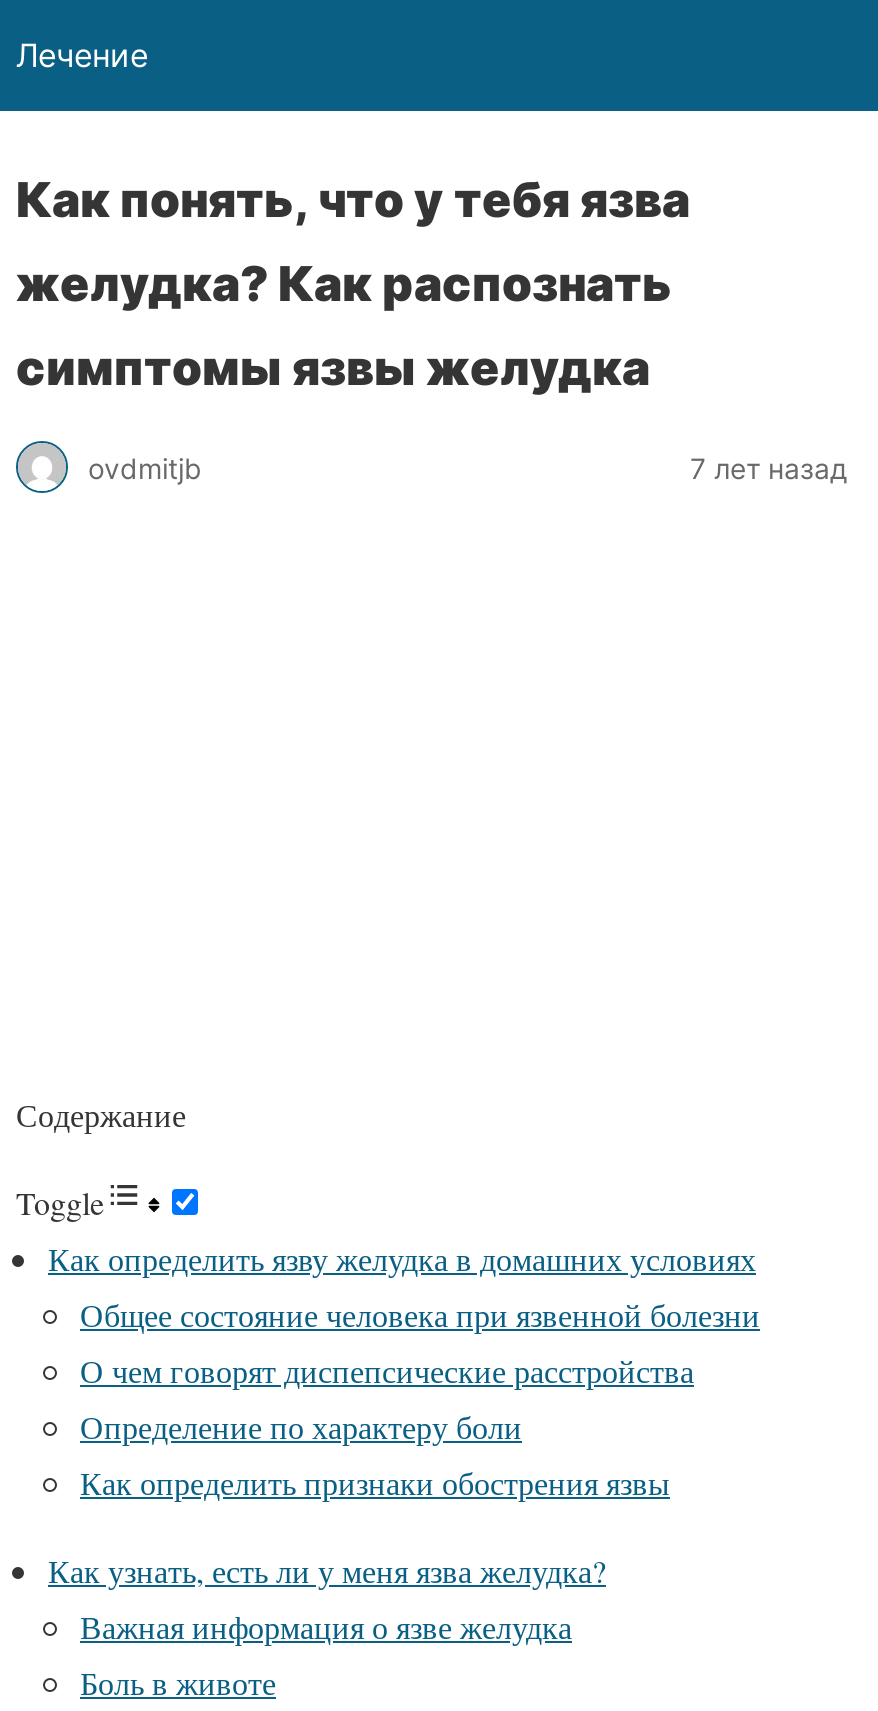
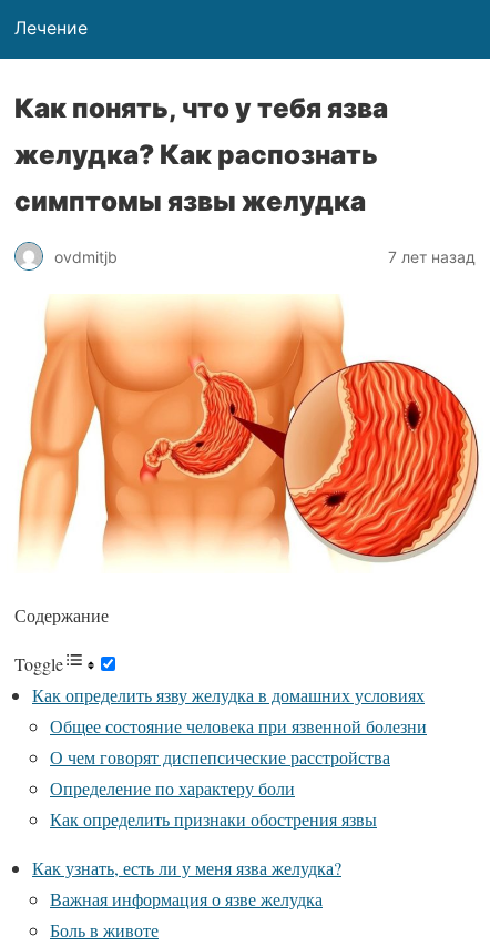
+ [image]
